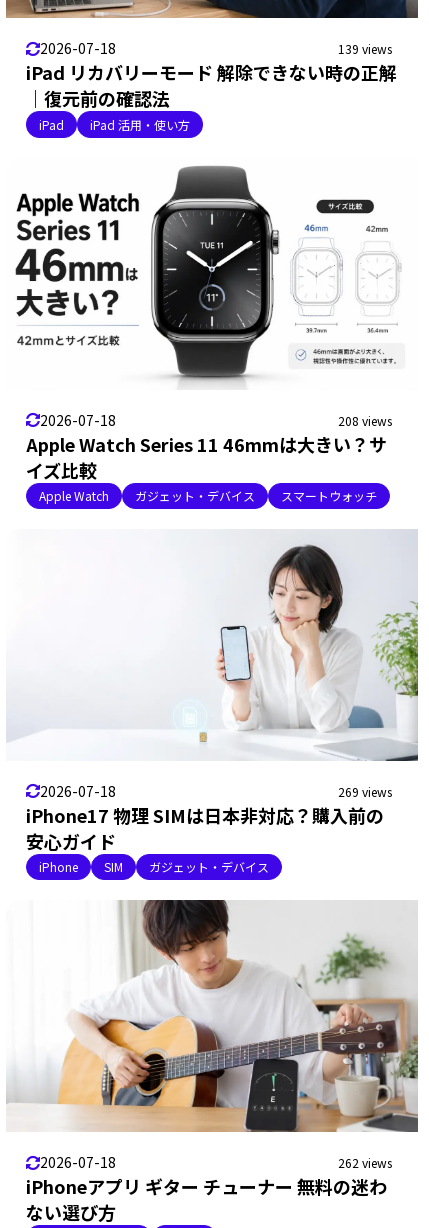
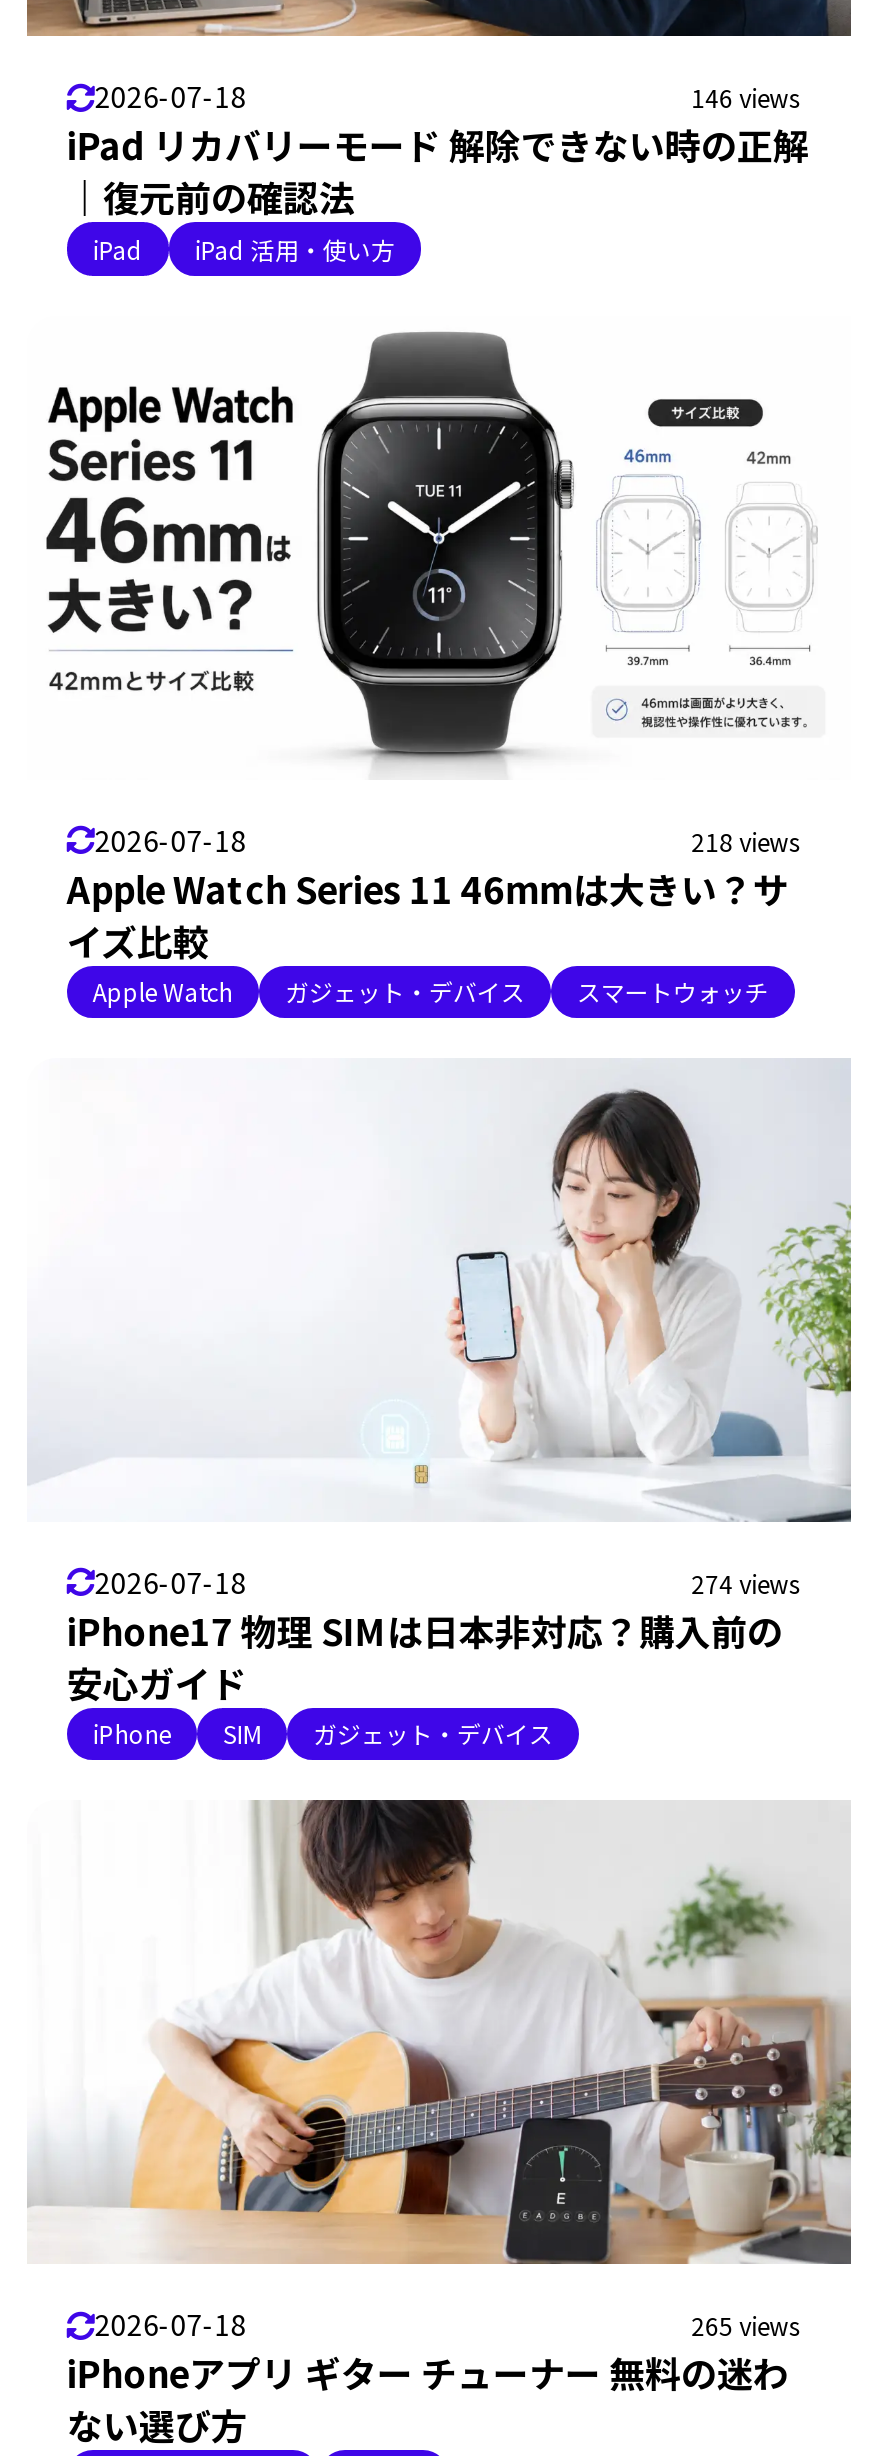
- 139 views
+ 146 views

- 208 views
+ 218 views

- 269 views
+ 274 views

- 262 views
+ 265 views
